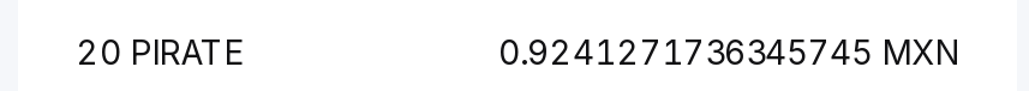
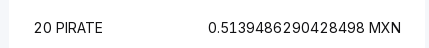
- 0.9241271736345745 MXN
+ 0.5139486290428498 MXN
